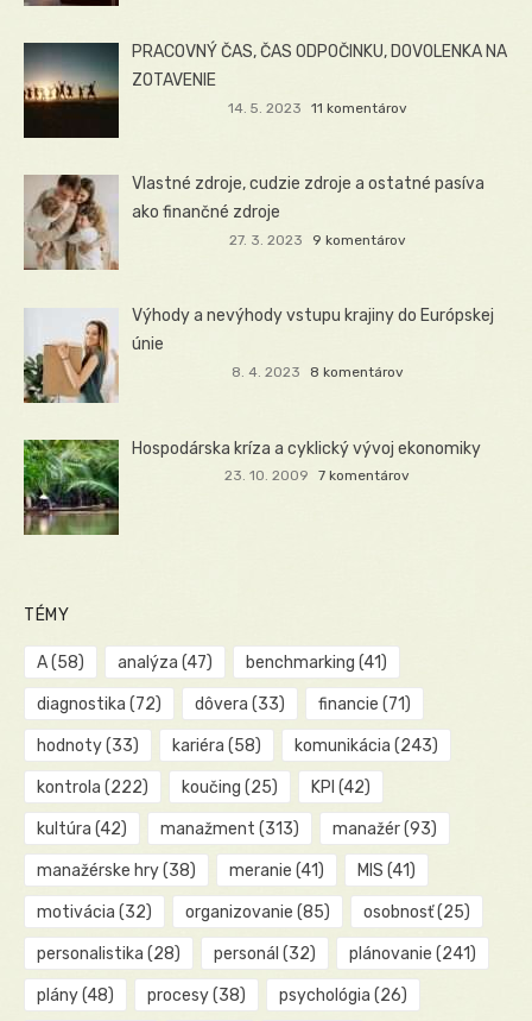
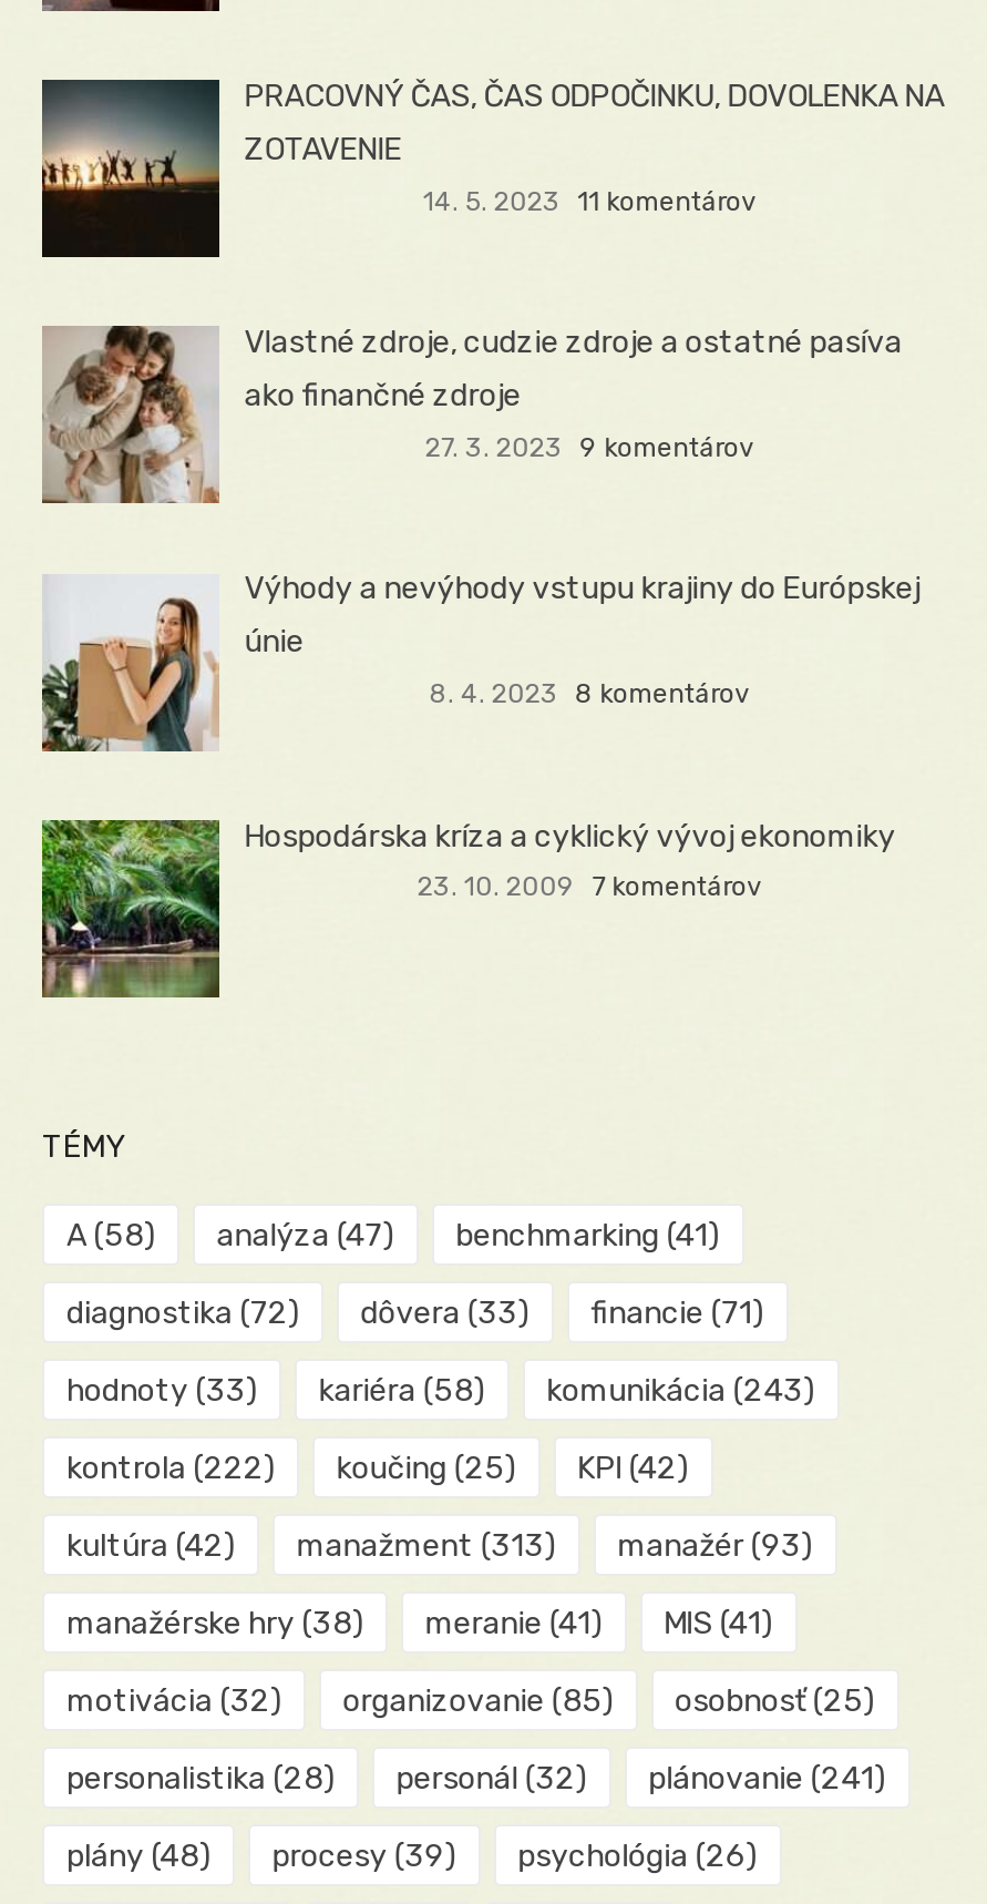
- plány (48) procesy (38) psychológia (26)
+ plány (48) procesy (39) psychológia (26)
